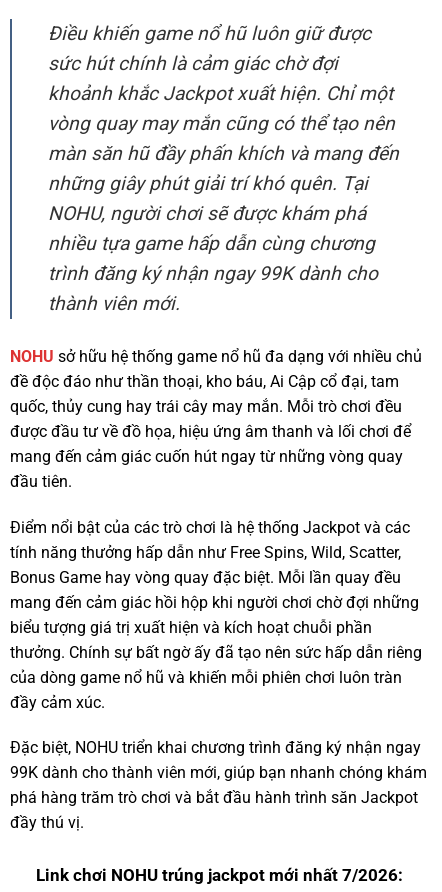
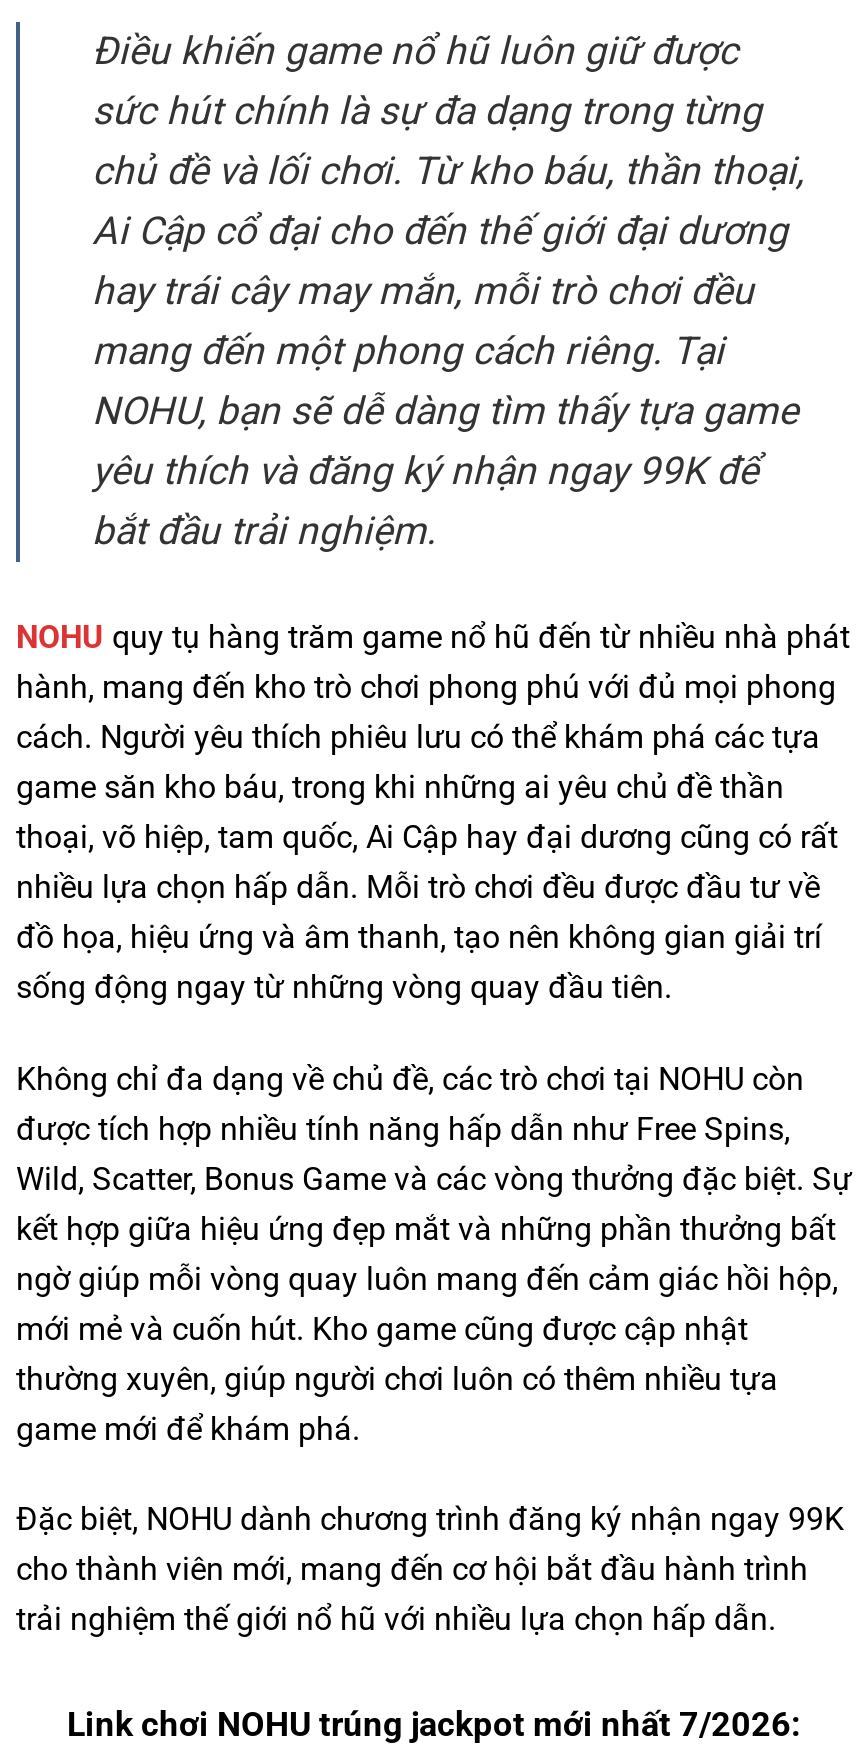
- sức hút chính là cảm giác chờ đợi
- khoảnh khắc Jackpot xuất hiện. Chỉ một
- vòng quay may mắn cũng có thể tạo nên
- màn săn hũ đầy phấn khích và mang đến
- những giây phút giải trí khó quên. Tại
- NOHU, người chơi sẽ được khám phá
- nhiều tựa game hấp dẫn cùng chương
- trình đăng ký nhận ngay 99K dành cho
- thành viên mới.
+ sức hút chính là sự đa dạng trong từng
+ chủ đề và lối chơi. Từ kho báu, thần thoại,
+ Ai Cập cổ đại cho đến thế giới đại dương
+ hay trái cây may mắn, mỗi trò chơi đều
+ mang đến một phong cách riêng. Tại
+ NOHU, bạn sẽ dễ dàng tìm thấy tựa game
+ yêu thích và đăng ký nhận ngay 99K để
+ bắt đầu trải nghiệm.

- NOHU sở hữu hệ thống game nổ hũ đa dạng với nhiều chủ
- đề độc đáo như thần thoại, kho báu, Ai Cập cổ đại, tam
- quốc, thủy cung hay trái cây may mắn. Mỗi trò chơi đều
- được đầu tư về đồ họa, hiệu ứng âm thanh và lối chơi để
- mang đến cảm giác cuốn hút ngay từ những vòng quay
- đầu tiên.
+ NOHU quy tụ hàng trăm game nổ hũ đến từ nhiều nhà phát
+ hành, mang đến kho trò chơi phong phú với đủ mọi phong
+ cách. Người yêu thích phiêu lưu có thể khám phá các tựa
+ game săn kho báu, trong khi những ai yêu chủ đề thần
+ thoại, võ hiệp, tam quốc, Ai Cập hay đại dương cũng có rất
+ nhiều lựa chọn hấp dẫn. Mỗi trò chơi đều được đầu tư về
+ đồ họa, hiệu ứng và âm thanh, tạo nên không gian giải trí
+ sống động ngay từ những vòng quay đầu tiên.

- Điểm nổi bật của các trò chơi là hệ thống Jackpot và các
- tính năng thưởng hấp dẫn như Free Spins, Wild, Scatter,
- Bonus Game hay vòng quay đặc biệt. Mỗi lần quay đều
- mang đến cảm giác hồi hộp khi người chơi chờ đợi những
- biểu tượng giá trị xuất hiện và kích hoạt chuỗi phần
- thưởng. Chính sự bất ngờ ấy đã tạo nên sức hấp dẫn riêng
- của dòng game nổ hũ và khiến mỗi phiên chơi luôn tràn
- đầy cảm xúc.
+ Không chỉ đa dạng về chủ đề, các trò chơi tại NOHU còn
+ được tích hợp nhiều tính năng hấp dẫn như Free Spins,
+ Wild, Scatter, Bonus Game và các vòng thưởng đặc biệt. Sự
+ kết hợp giữa hiệu ứng đẹp mắt và những phần thưởng bất
+ ngờ giúp mỗi vòng quay luôn mang đến cảm giác hồi hộp,
+ mới mẻ và cuốn hút. Kho game cũng được cập nhật
+ thường xuyên, giúp người chơi luôn có thêm nhiều tựa
+ game mới để khám phá.

- Đặc biệt, NOHU triển khai chương trình đăng ký nhận ngay
- 99K dành cho thành viên mới, giúp bạn nhanh chóng khám
- phá hàng trăm trò chơi và bắt đầu hành trình săn Jackpot
- đầy thú vị.
+ Đặc biệt, NOHU dành chương trình đăng ký nhận ngay 99K
+ cho thành viên mới, mang đến cơ hội bắt đầu hành trình
+ trải nghiệm thế giới nổ hũ với nhiều lựa chọn hấp dẫn.
